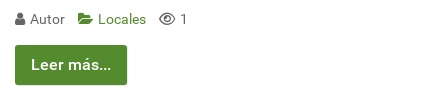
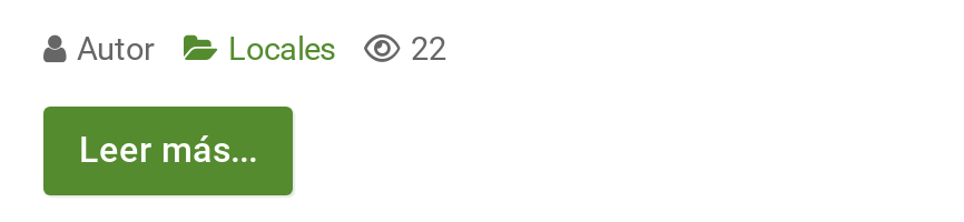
- Autor Locales 1
+ Autor Locales 22
